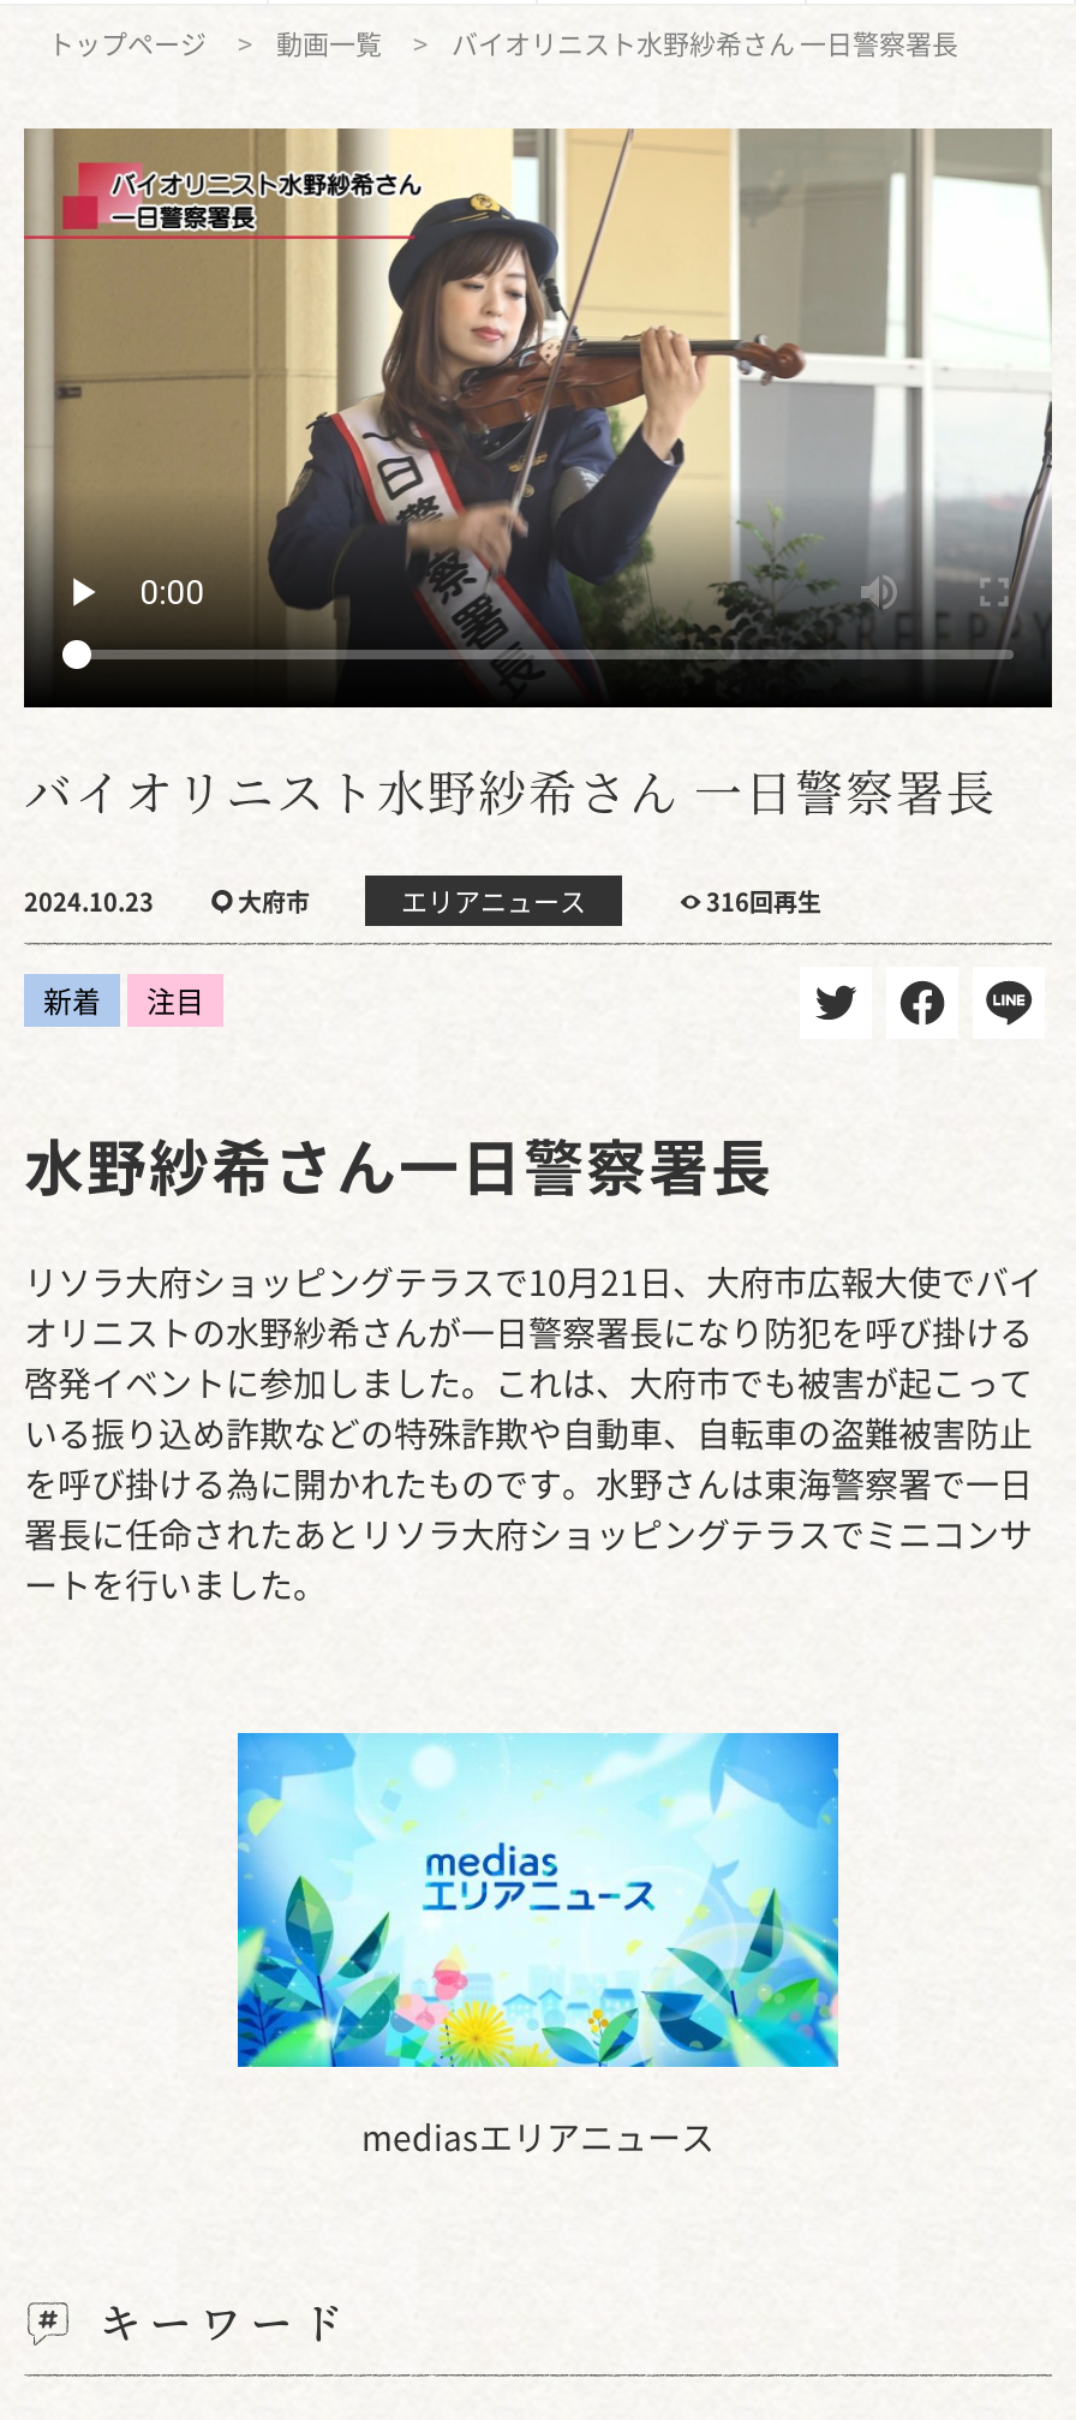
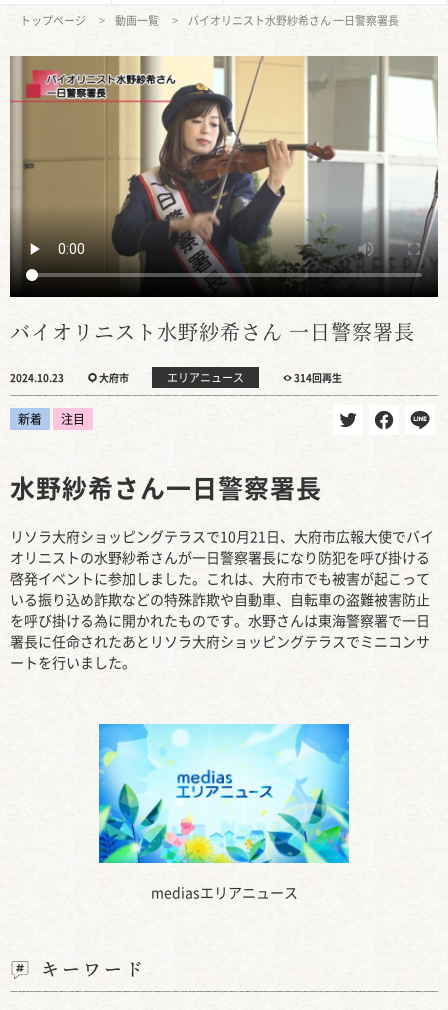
- 316回再生
+ 314回再生
